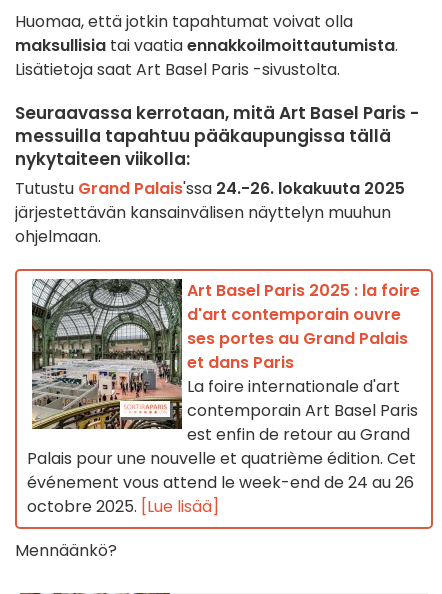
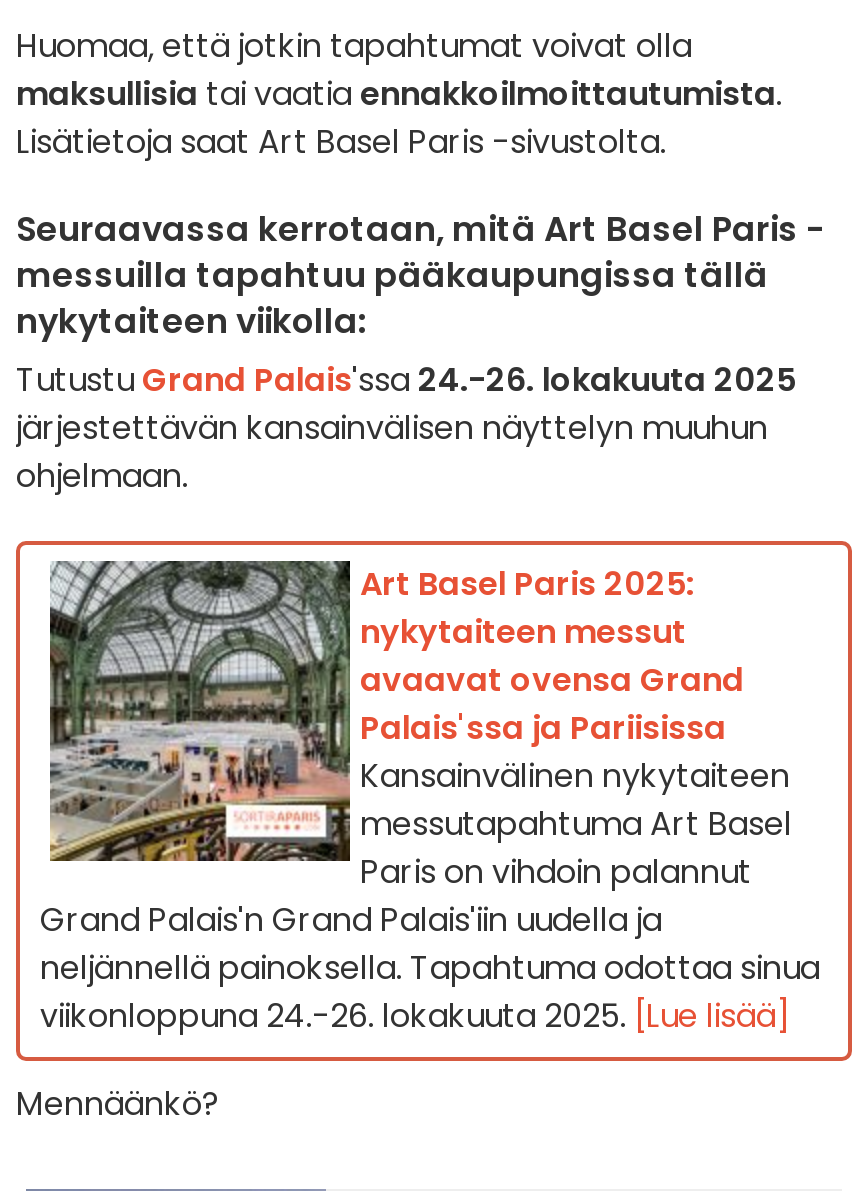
- Art Basel Paris 2025 : la foire
- d'art contemporain ouvre
- ses portes au Grand Palais
- et dans Paris
- La foire internationale d'art
- contemporain Art Basel Paris
- est enfin de retour au Grand
- Palais pour une nouvelle et quatrième édition. Cet
- événement vous attend le week-end de 24 au 26
- octobre 2025. [Lue lisää]
+ Art Basel Paris 2025:
+ nykytaiteen messut
+ avaavat ovensa Grand
+ Palais'ssa ja Pariisissa
+ Kansainvälinen nykytaiteen
+ messutapahtuma Art Basel
+ Paris on vihdoin palannut
+ Grand Palais'n Grand Palais'iin uudella ja
+ neljännellä painoksella. Tapahtuma odottaa sinua
+ viikonloppuna 24.-26. lokakuuta 2025. [Lue lisää]
